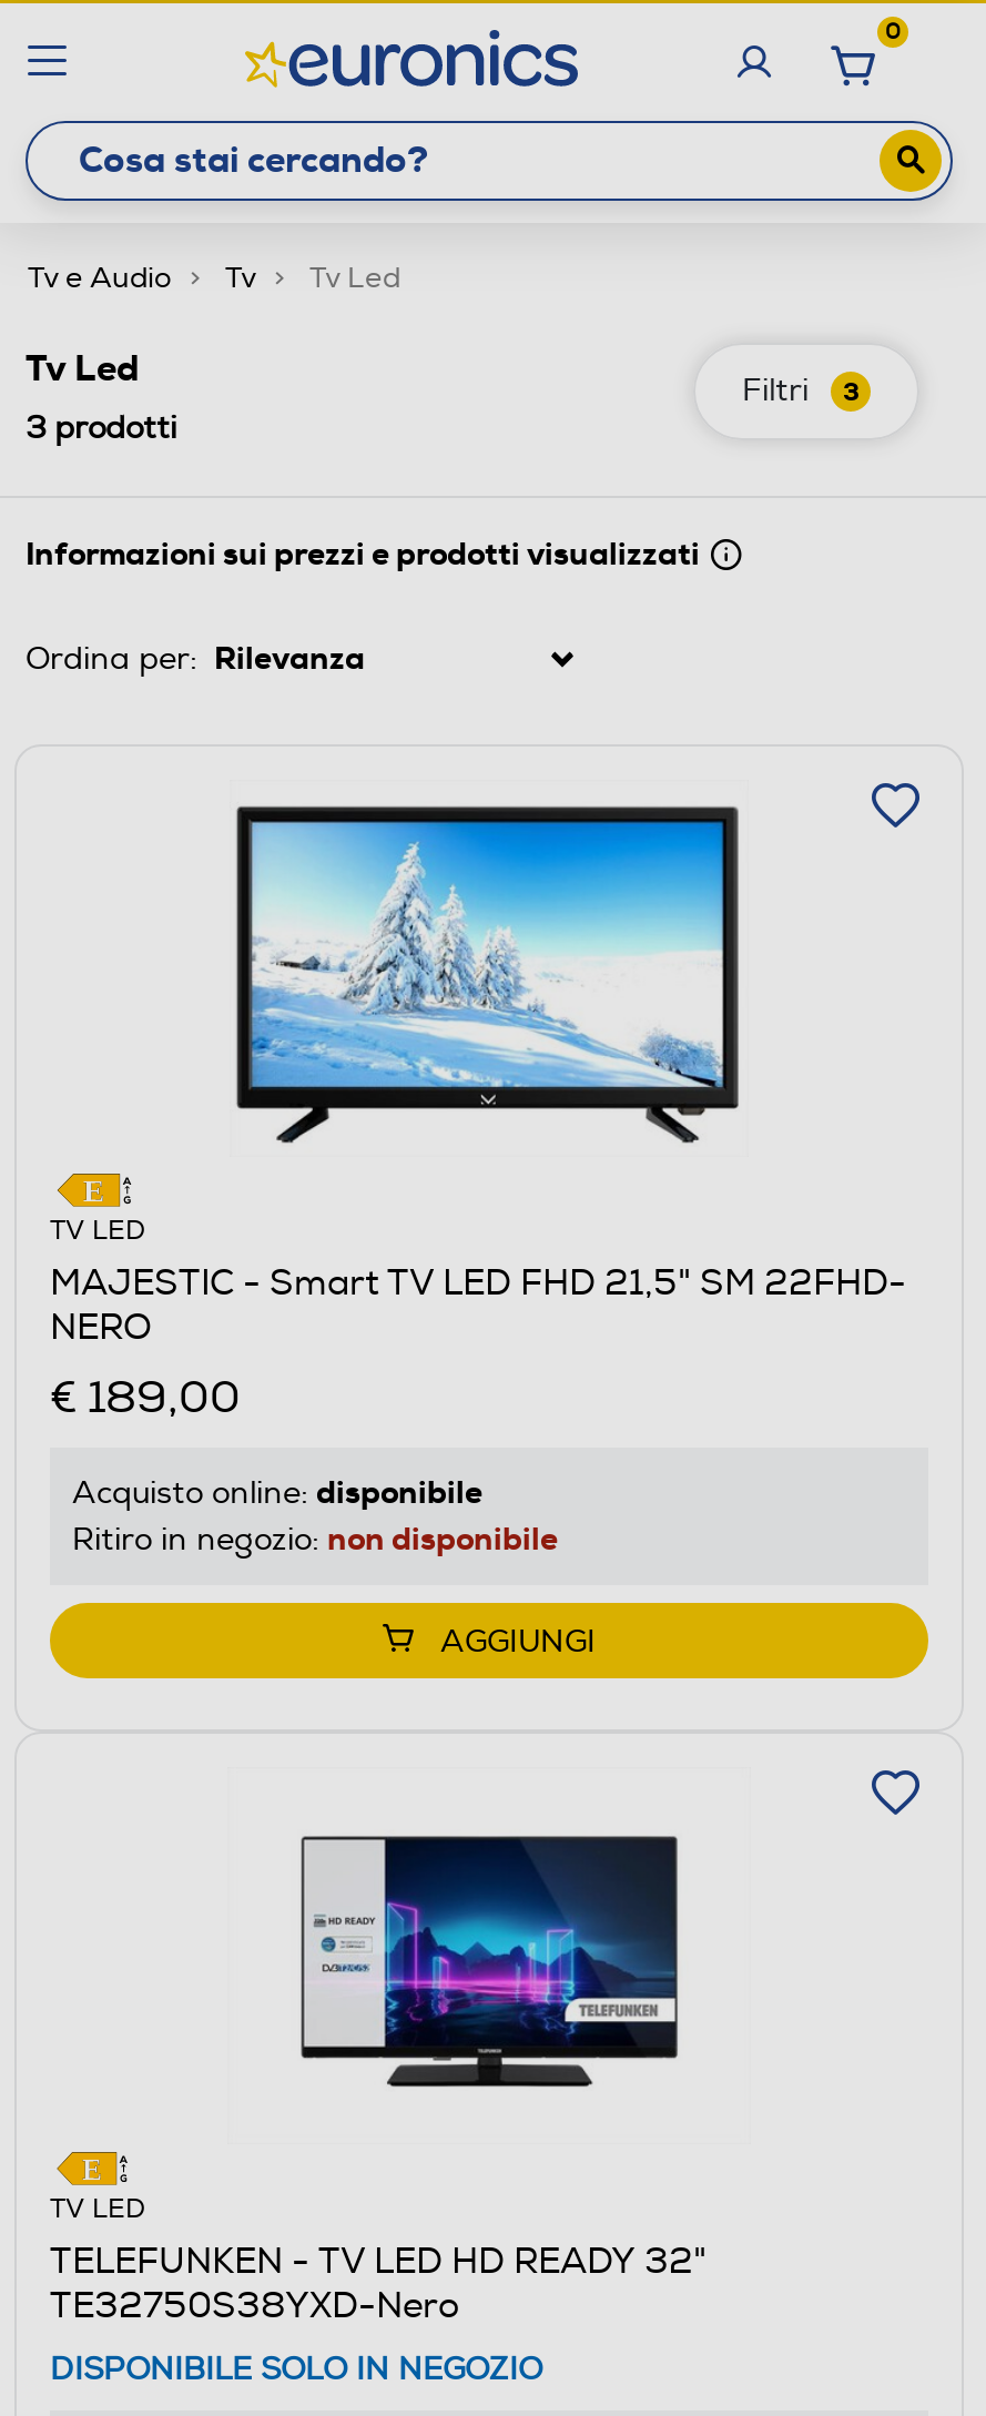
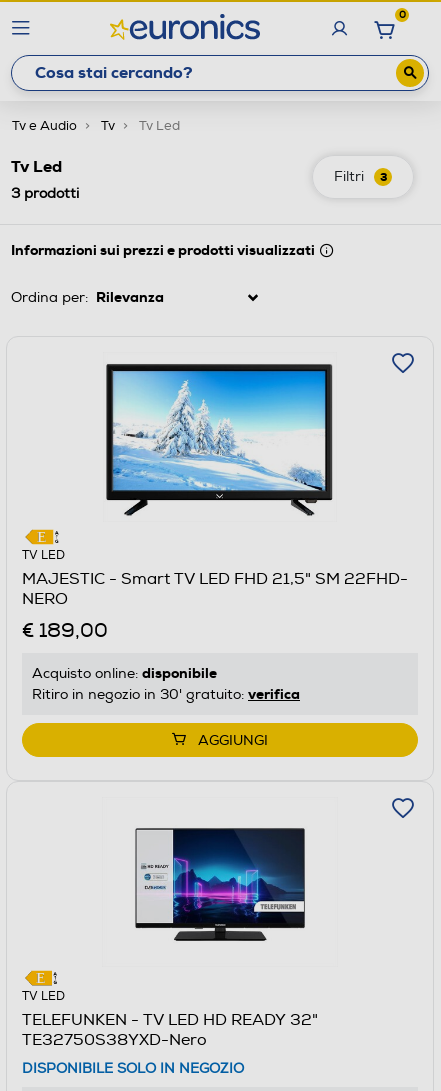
- Ritiro in negozio: non disponibile
+ Ritiro in negozio in 30' gratuito: verifica
